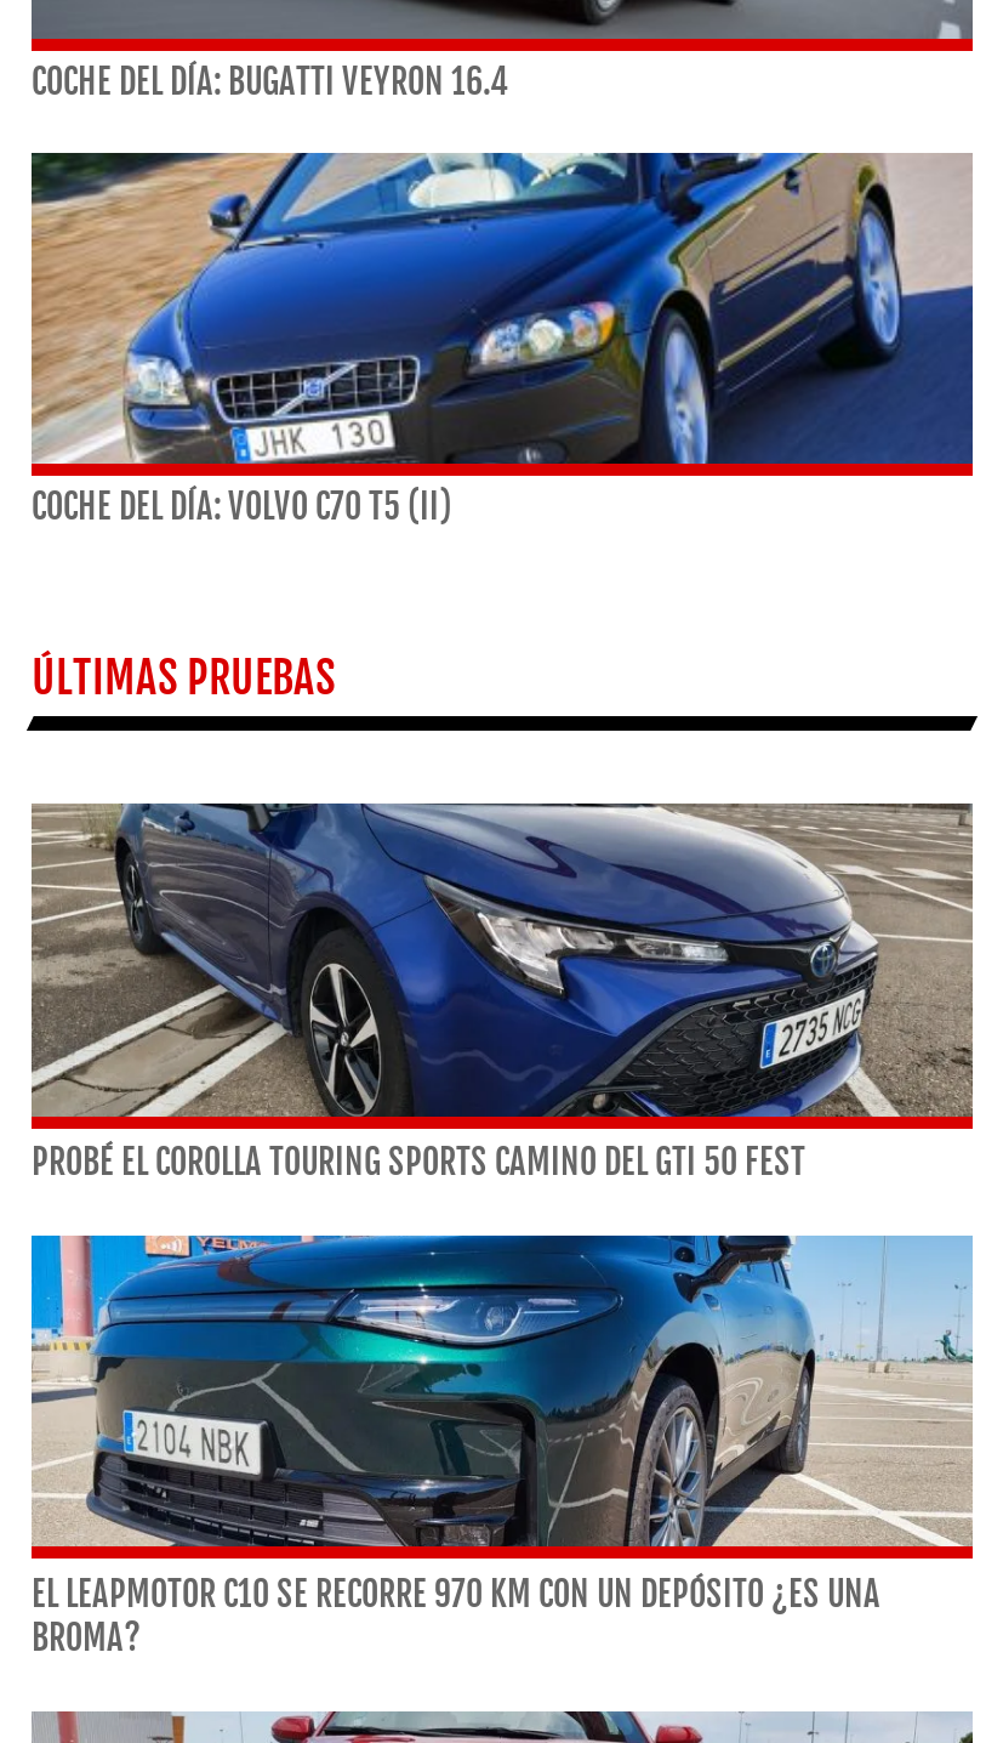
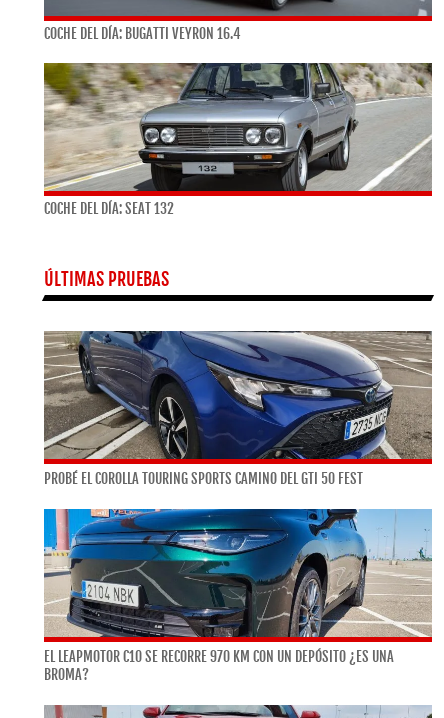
- [image]
- COCHE DEL DÍA: VOLVO C70 T5 (II)
+ [image]
+ COCHE DEL DÍA: SEAT 132
